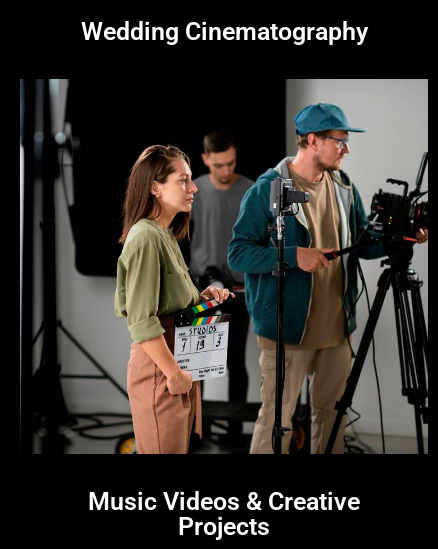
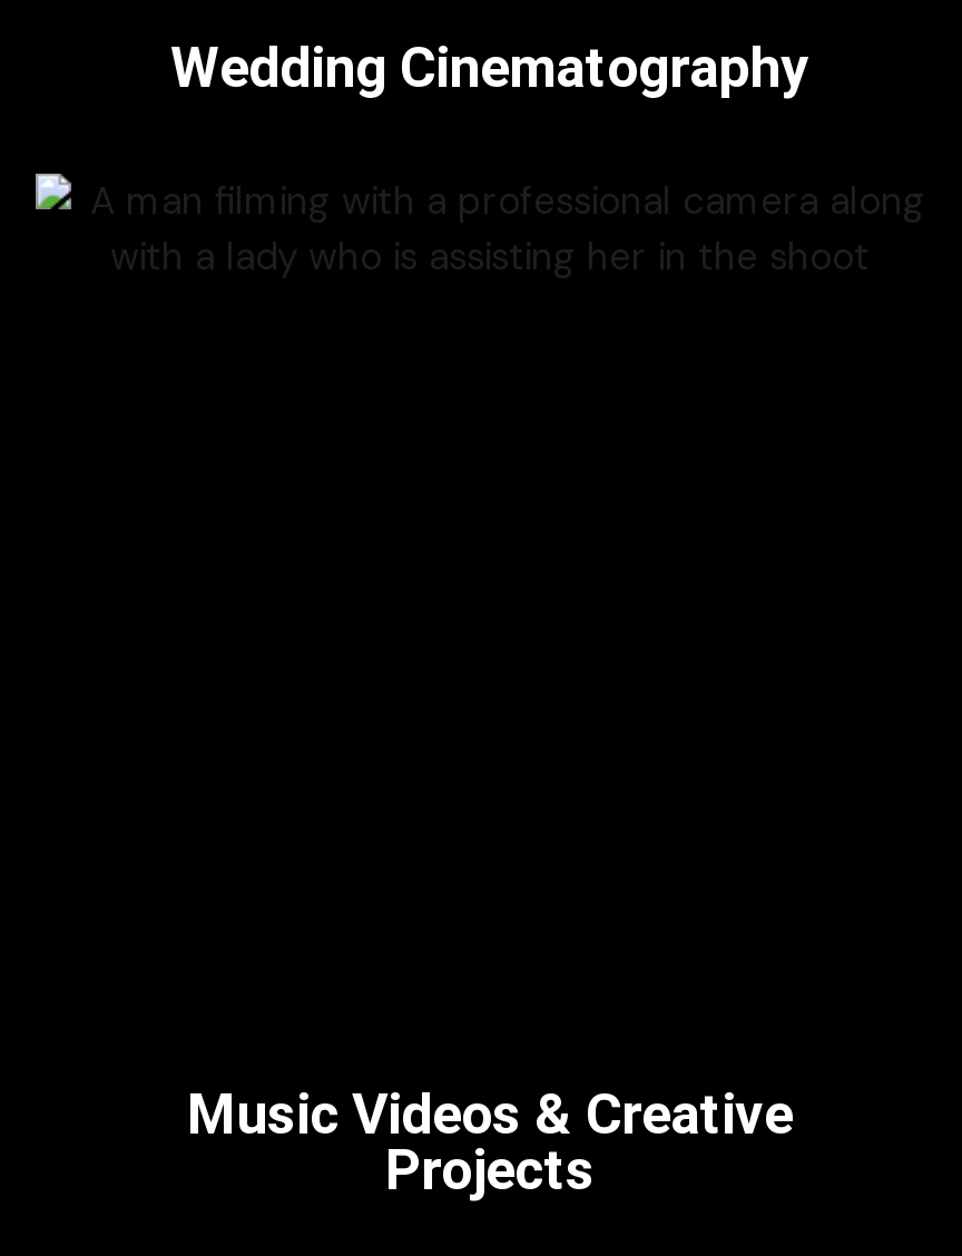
- [image]
